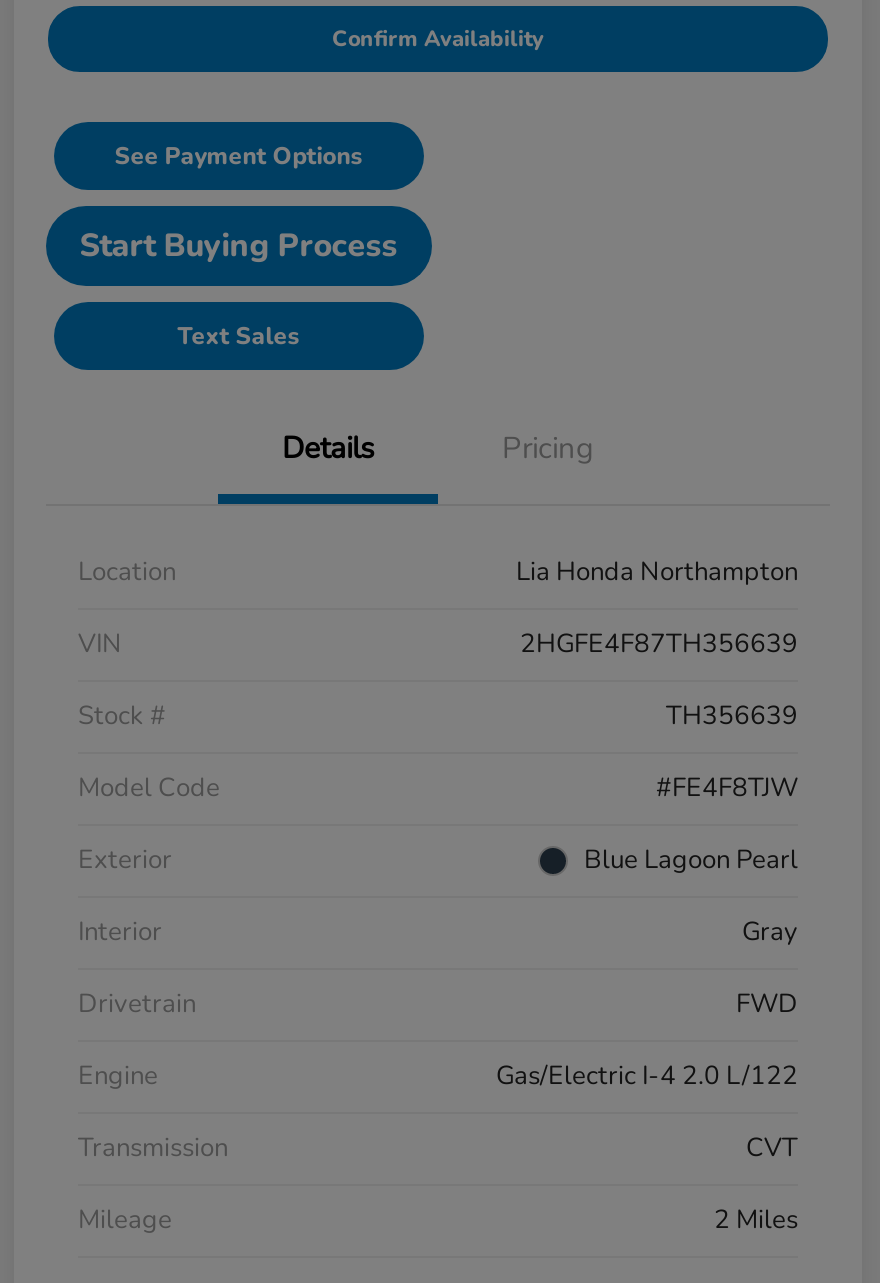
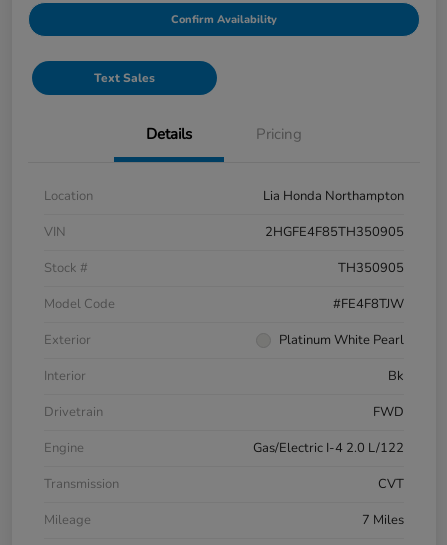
- See Payment Options
- Start Buying Process

- 2HGFE4F87TH356639
+ 2HGFE4F85TH350905

- TH356639
+ TH350905

- Blue Lagoon Pearl
+ Platinum White Pearl

- Gray
+ Bk

- 2 Miles
+ 7 Miles
